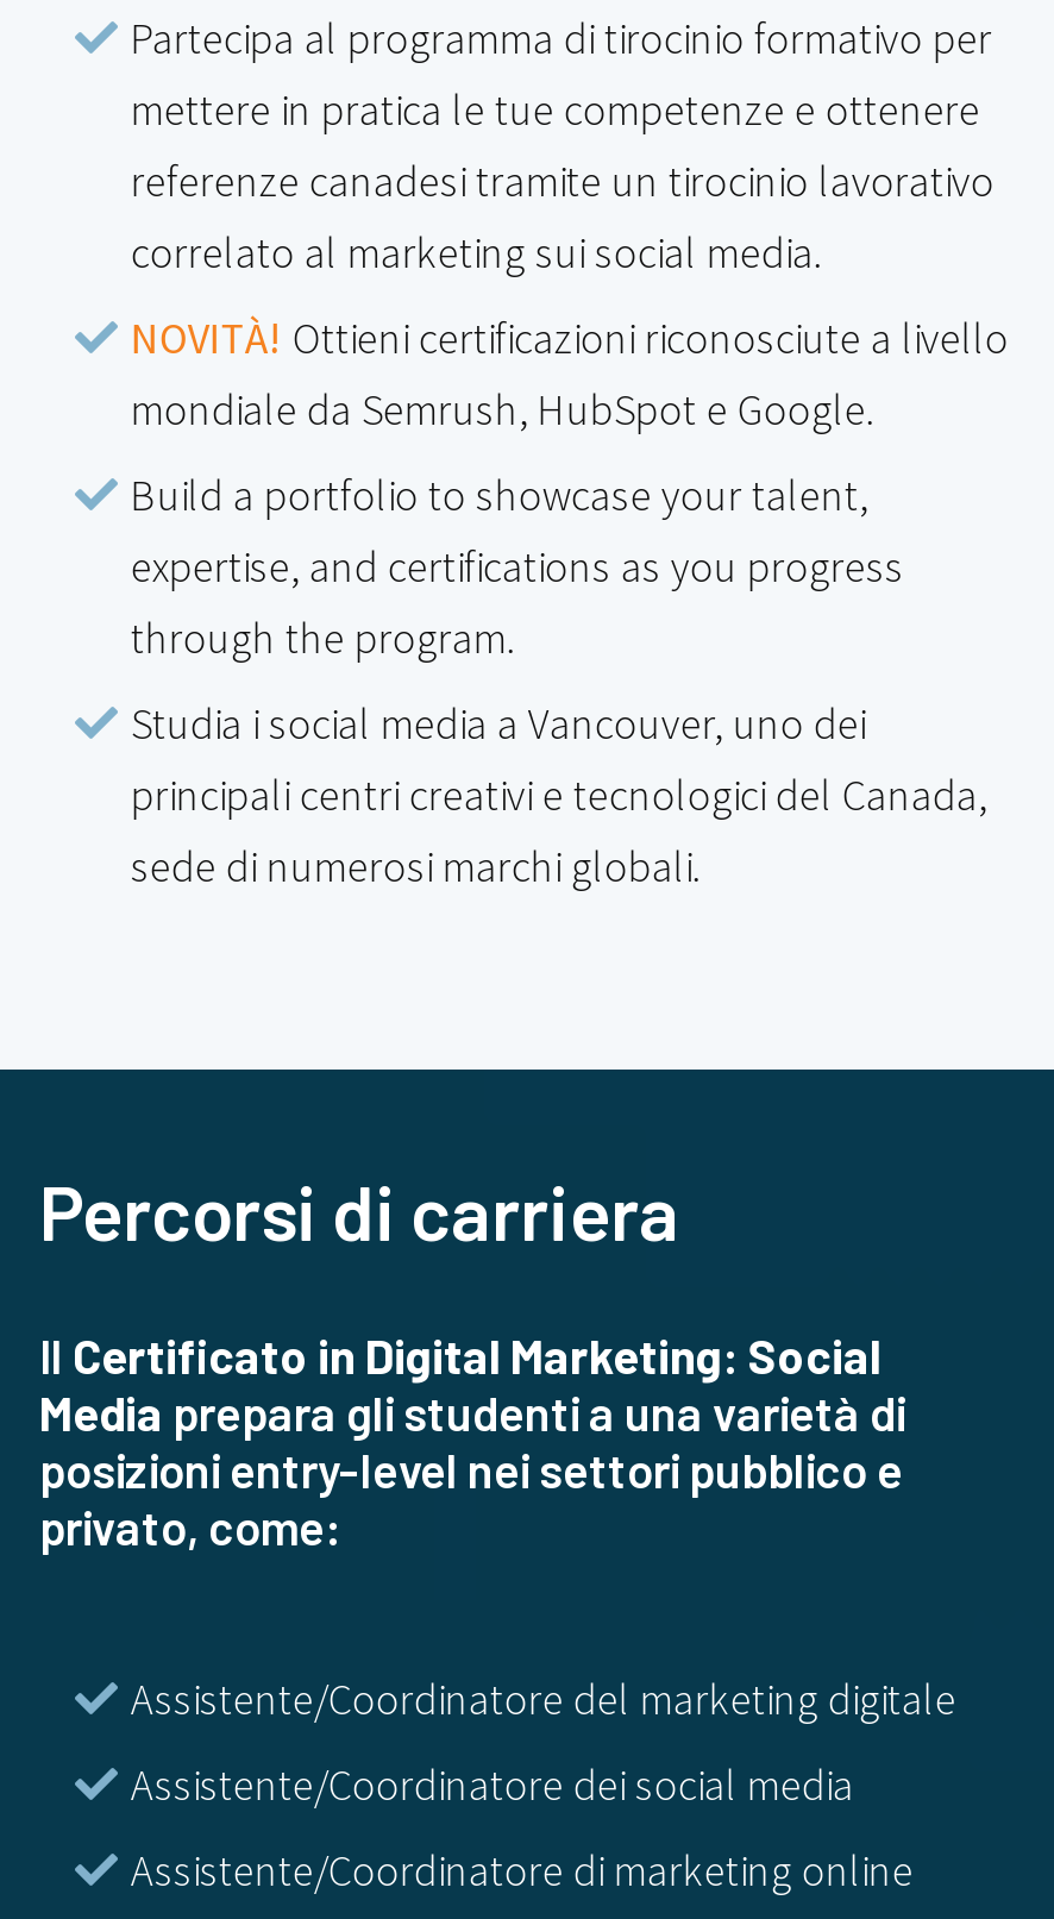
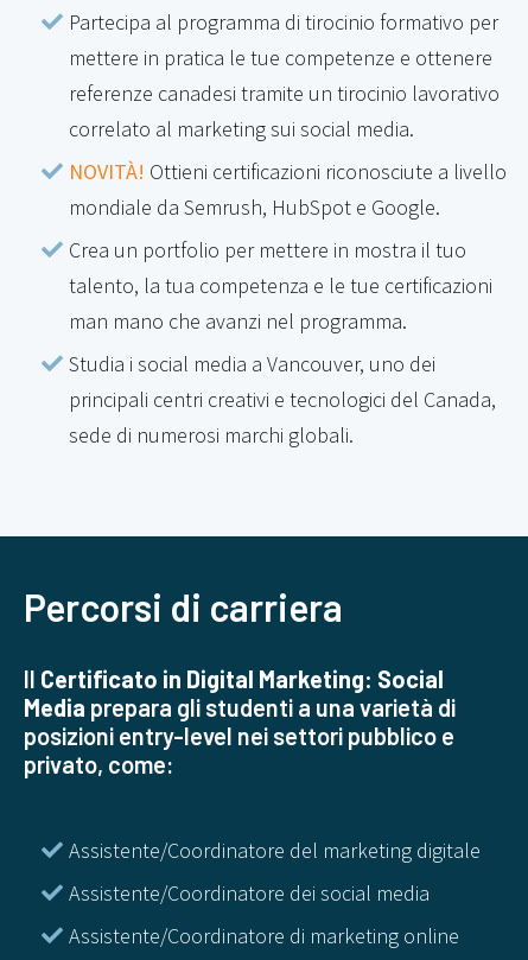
- Build a portfolio to showcase your talent,
- expertise, and certifications as you progress
- through the program.
+ Crea un portfolio per mettere in mostra il tuo
+ talento, la tua competenza e le tue certificazioni
+ man mano che avanzi nel programma.
